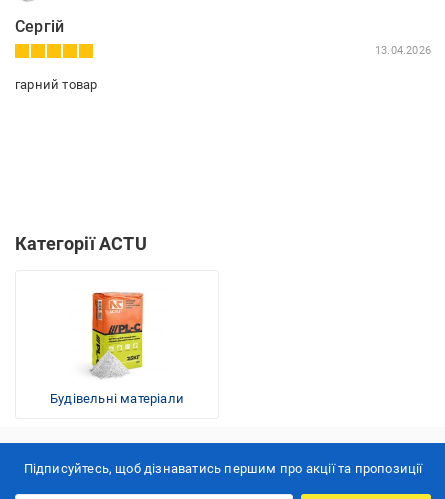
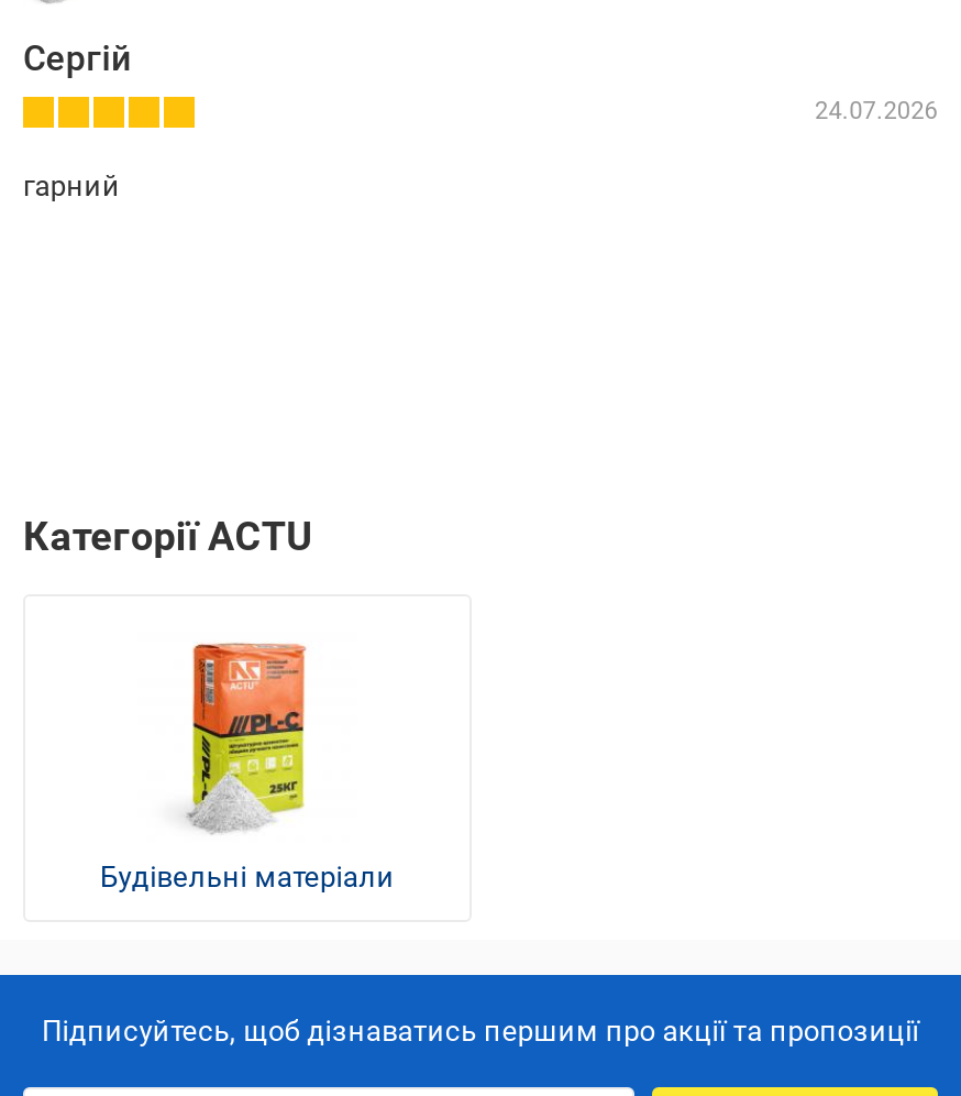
- 13.04.2026
+ 24.07.2026

- гарний товар
+ гарний
